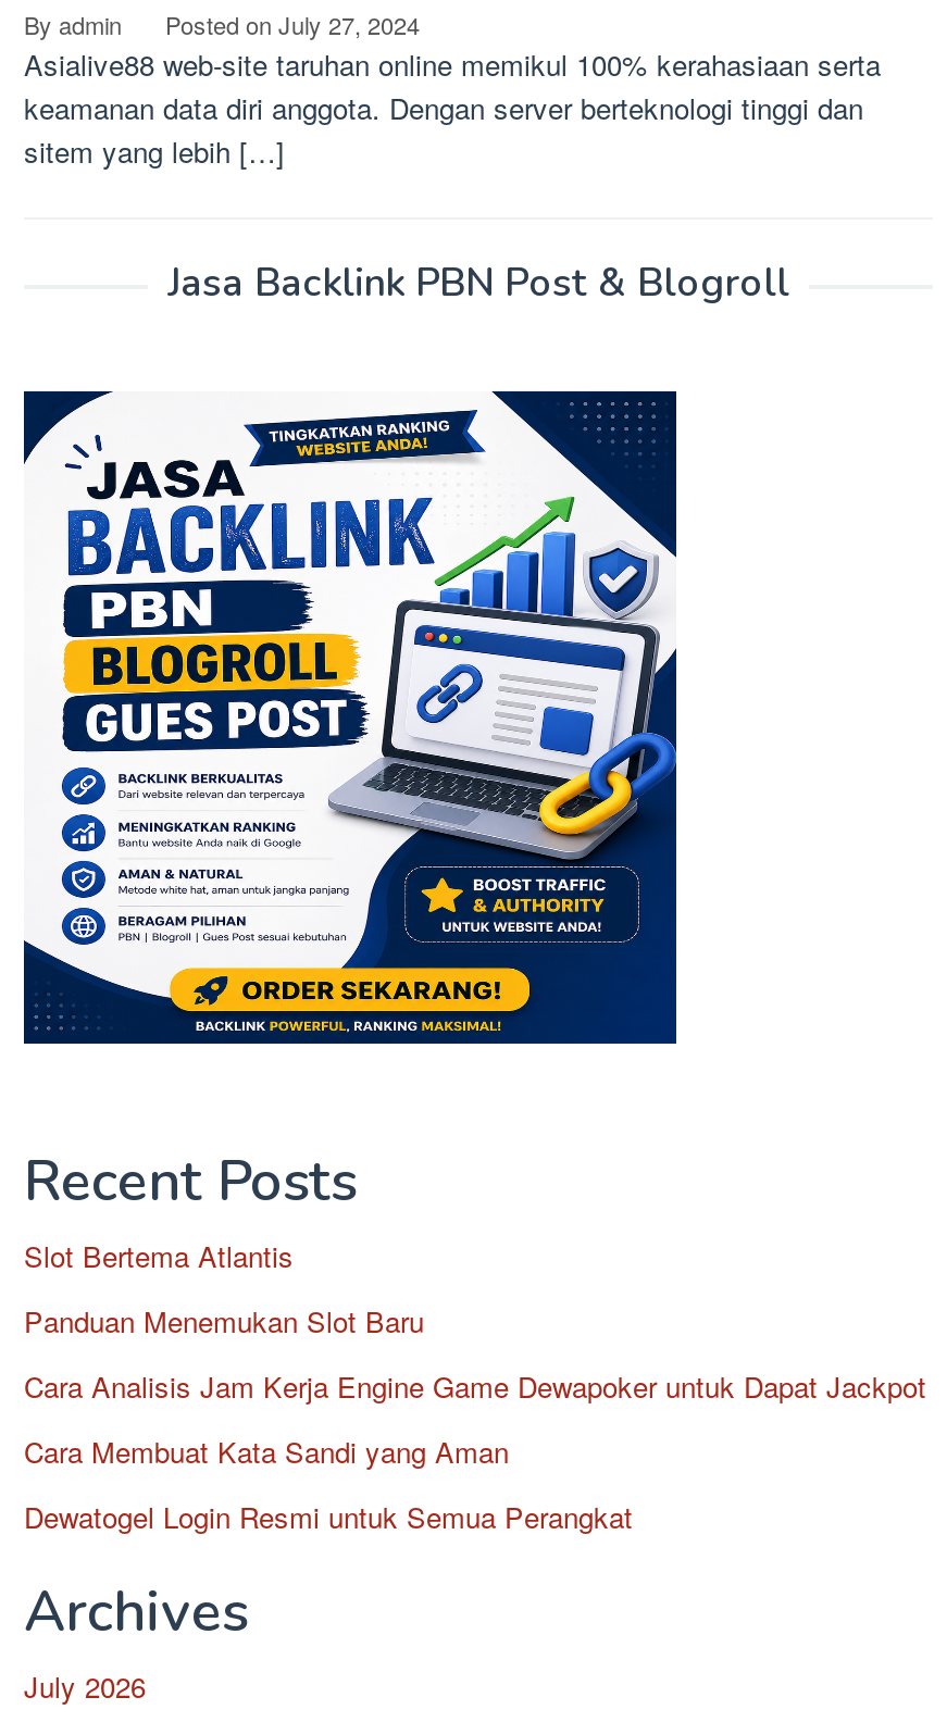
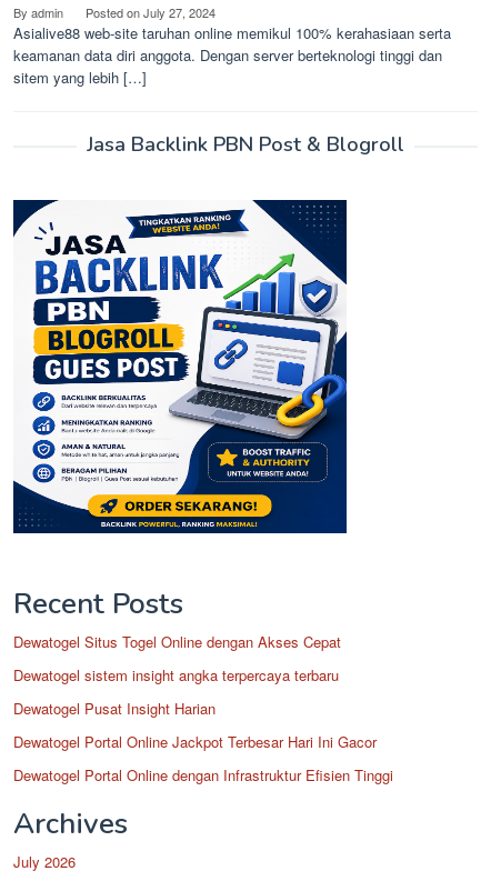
- Slot Bertema Atlantis
+ Dewatogel Situs Togel Online dengan Akses Cepat

- Panduan Menemukan Slot Baru
+ Dewatogel sistem insight angka terpercaya terbaru

- Cara Analisis Jam Kerja Engine Game Dewapoker untuk Dapat Jackpot
+ Dewatogel Pusat Insight Harian

- Cara Membuat Kata Sandi yang Aman
+ Dewatogel Portal Online Jackpot Terbesar Hari Ini Gacor

- Dewatogel Login Resmi untuk Semua Perangkat
+ Dewatogel Portal Online dengan Infrastruktur Efisien Tinggi
